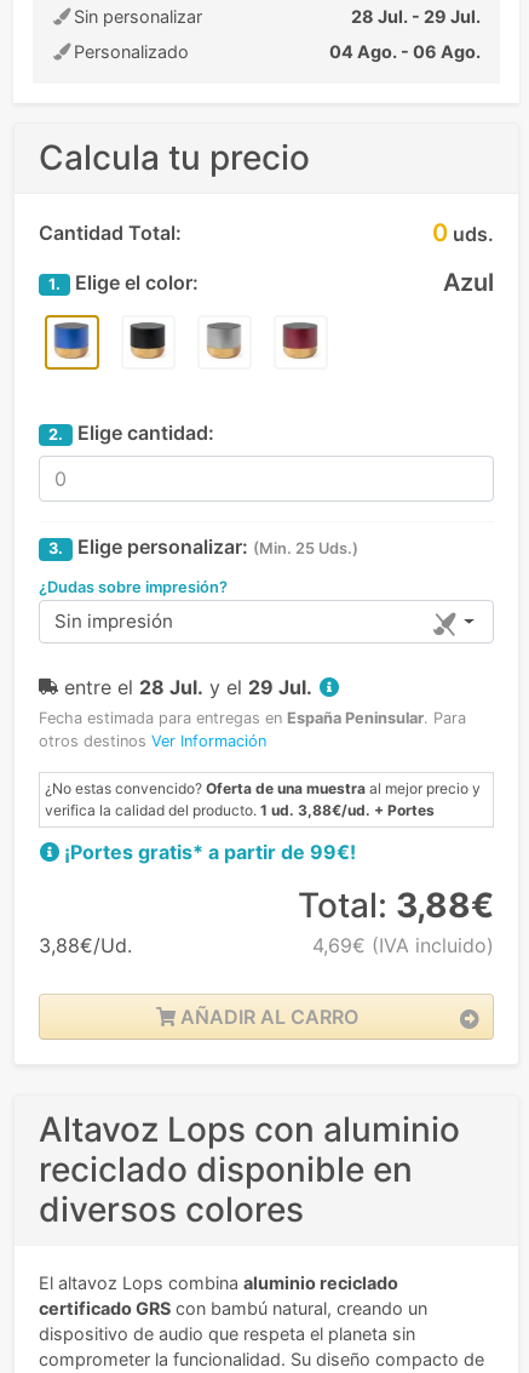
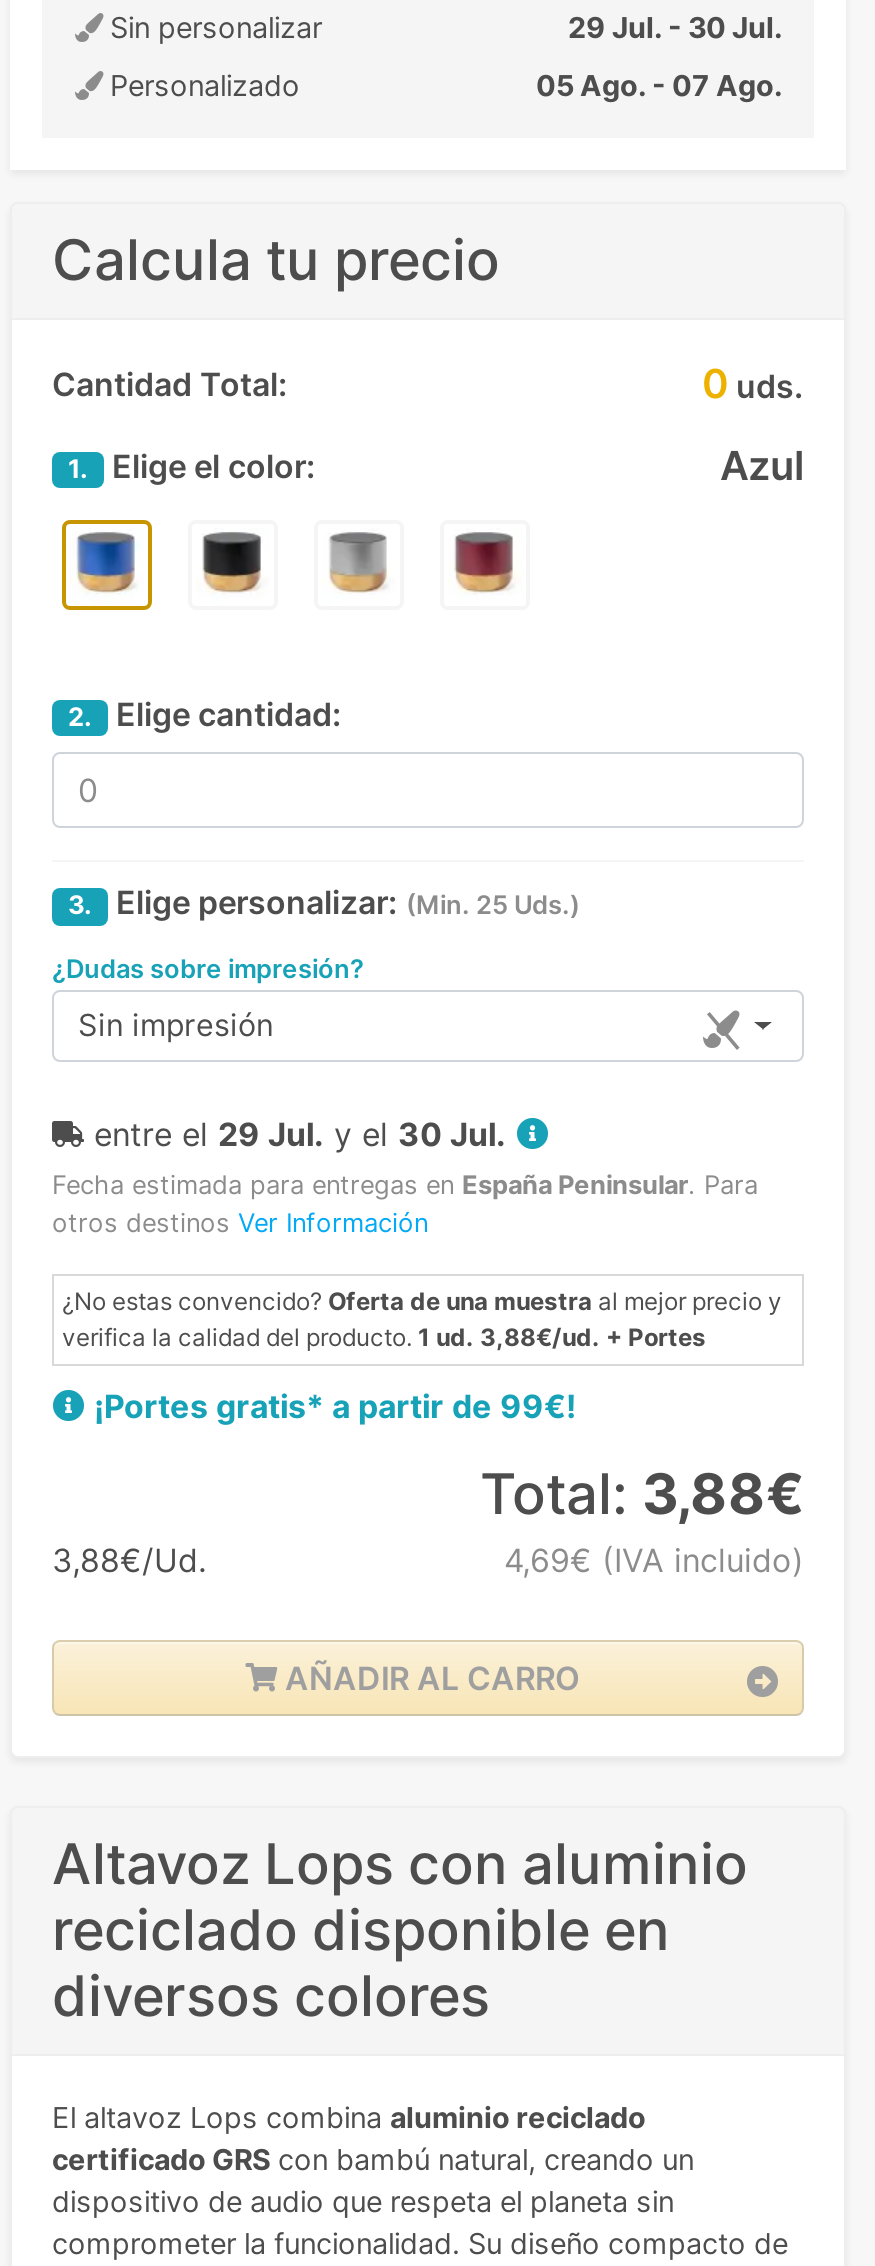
- 28 Jul. - 29 Jul.
+ 29 Jul. - 30 Jul.

- 04 Ago. - 06 Ago.
+ 05 Ago. - 07 Ago.

- entre el 28 Jul. y el 29 Jul.
+ entre el 29 Jul. y el 30 Jul.
